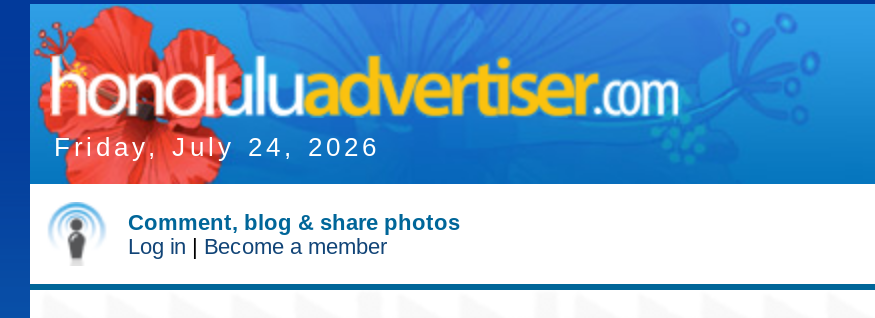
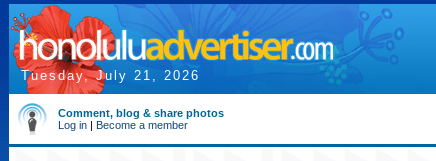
- Friday, July 24, 2026
+ Tuesday, July 21, 2026
